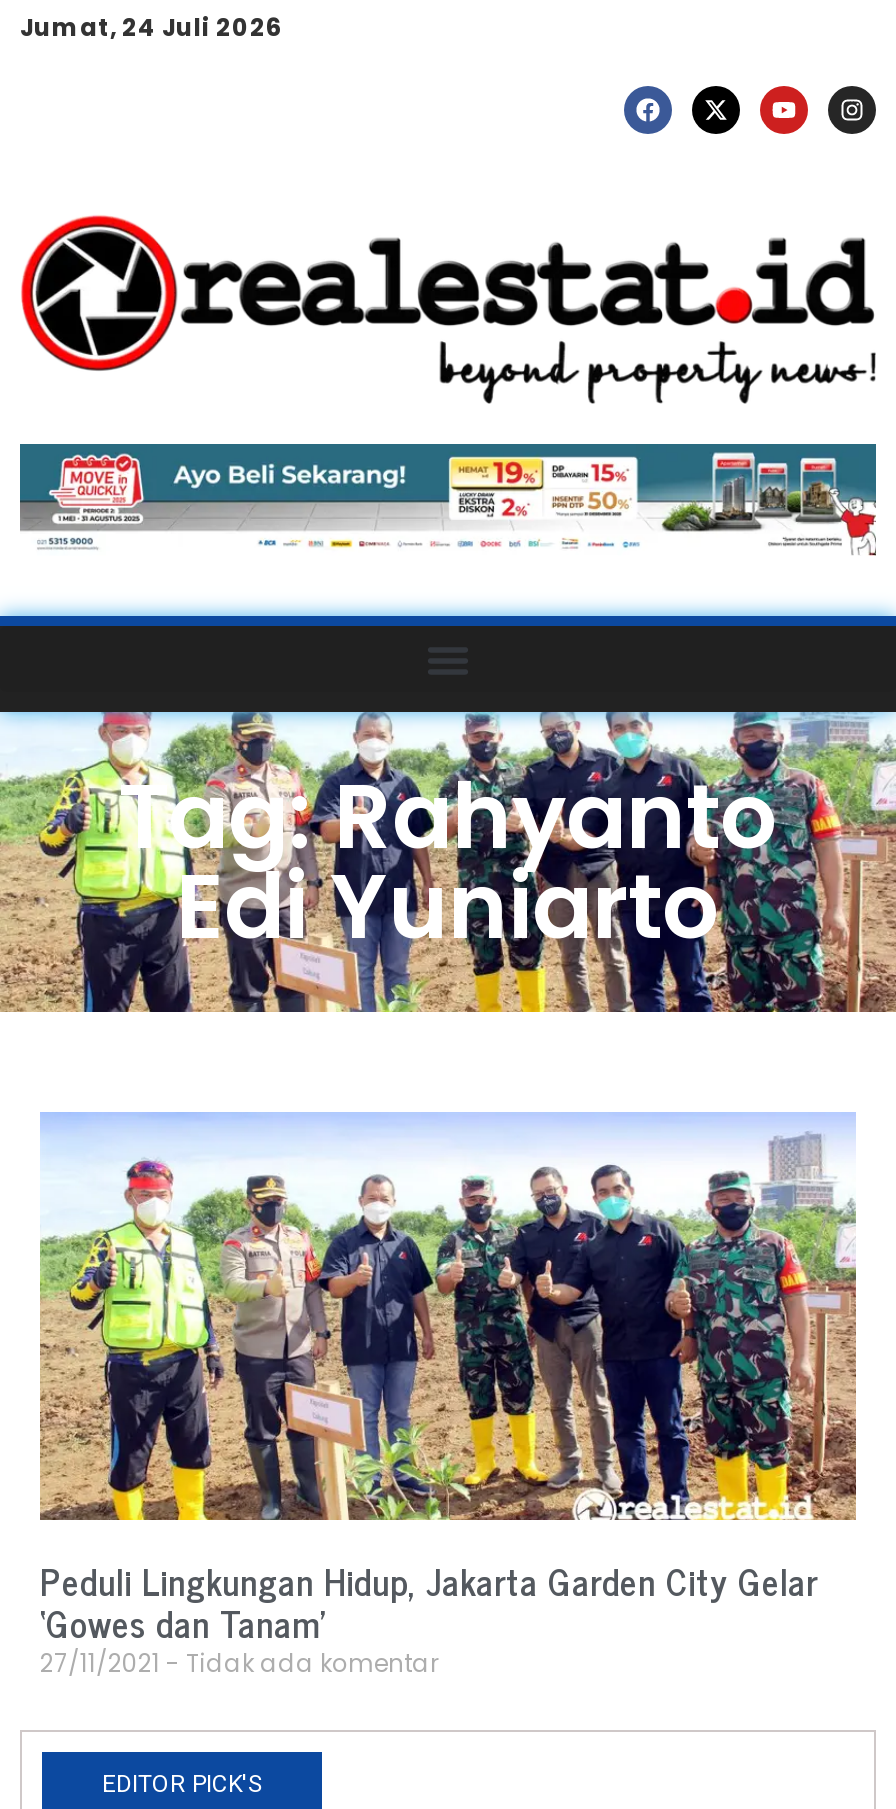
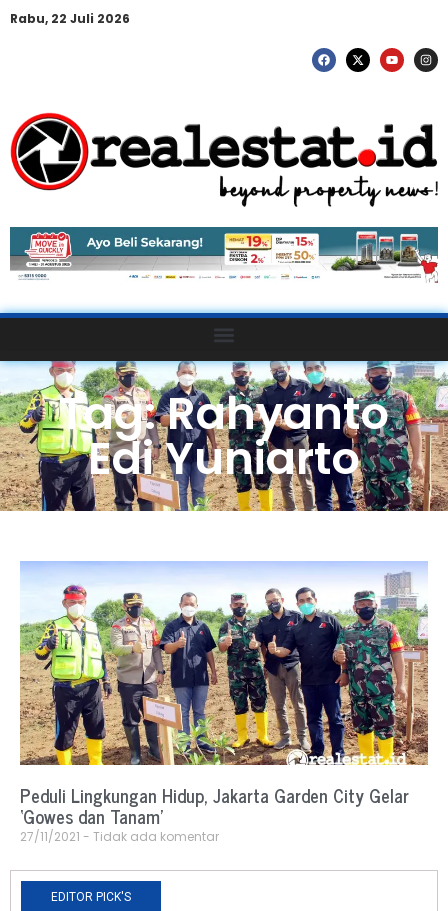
- Jumat, 24 Juli 2026
+ Rabu, 22 Juli 2026
